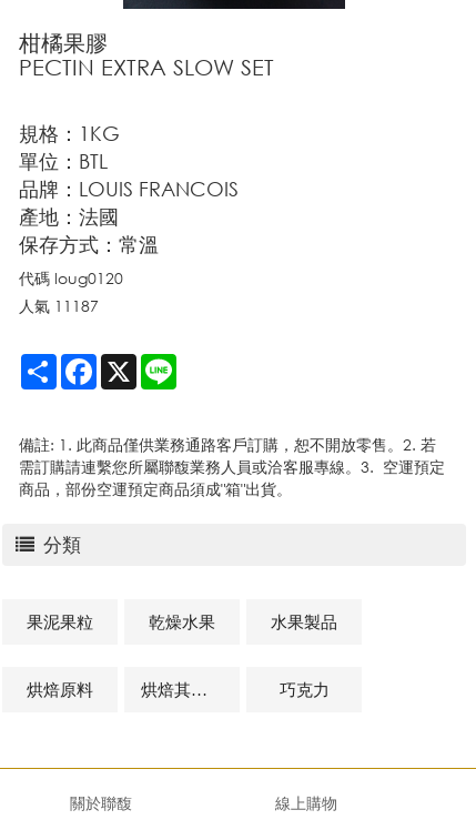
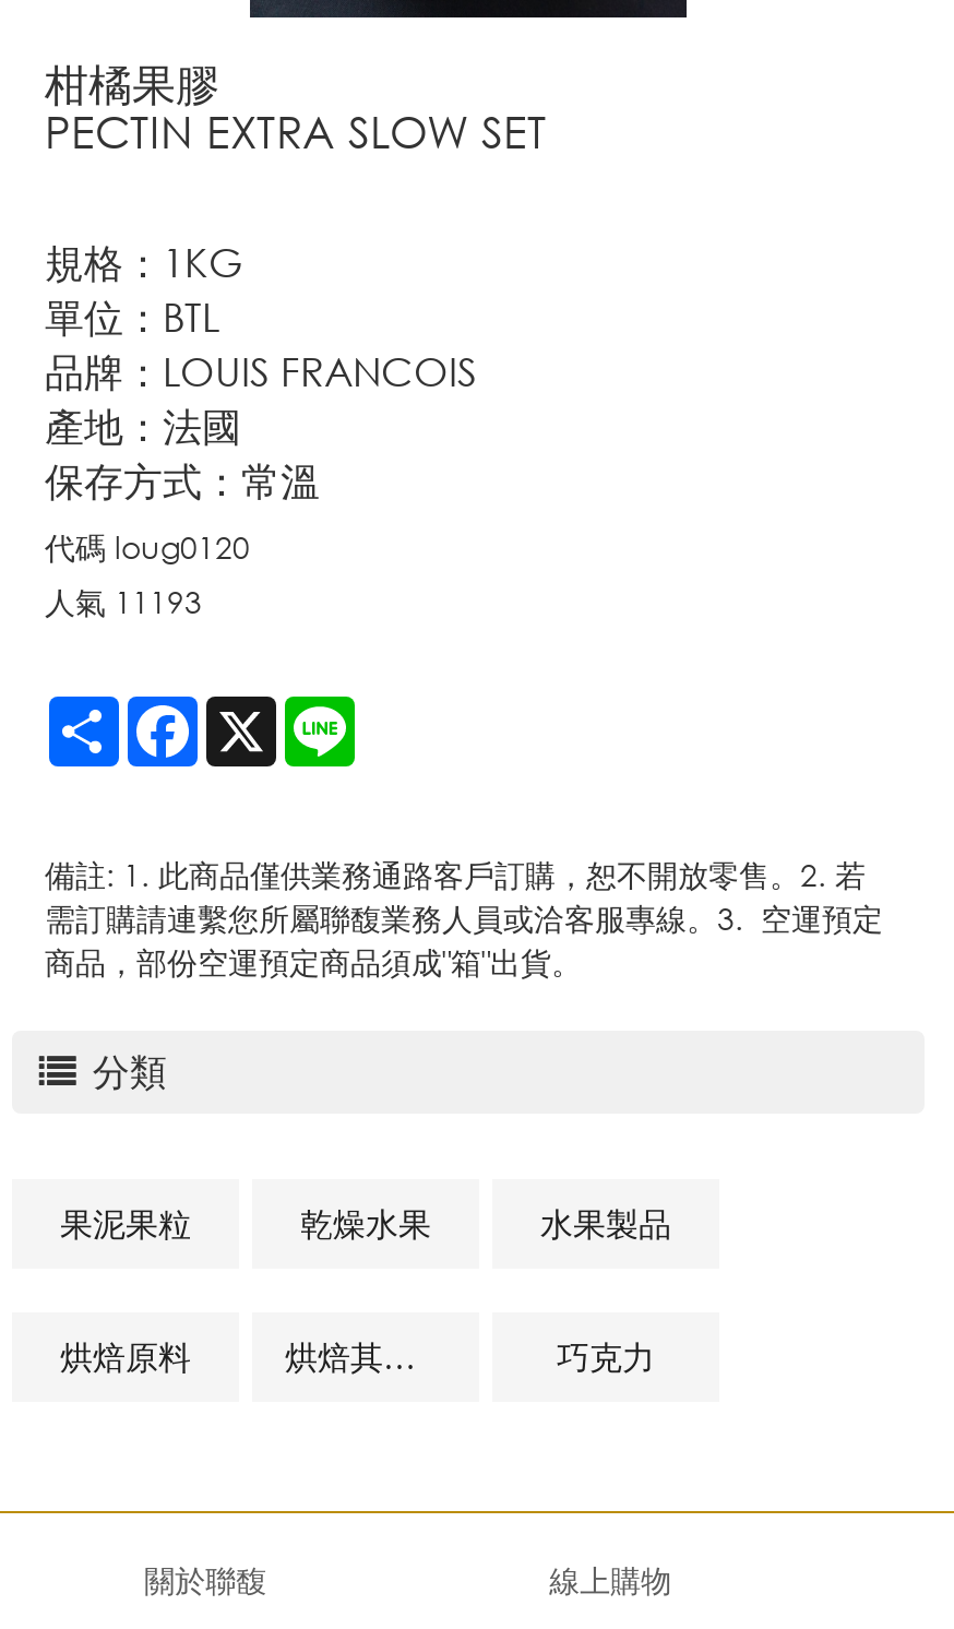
- 人氣11187
+ 人氣11193
